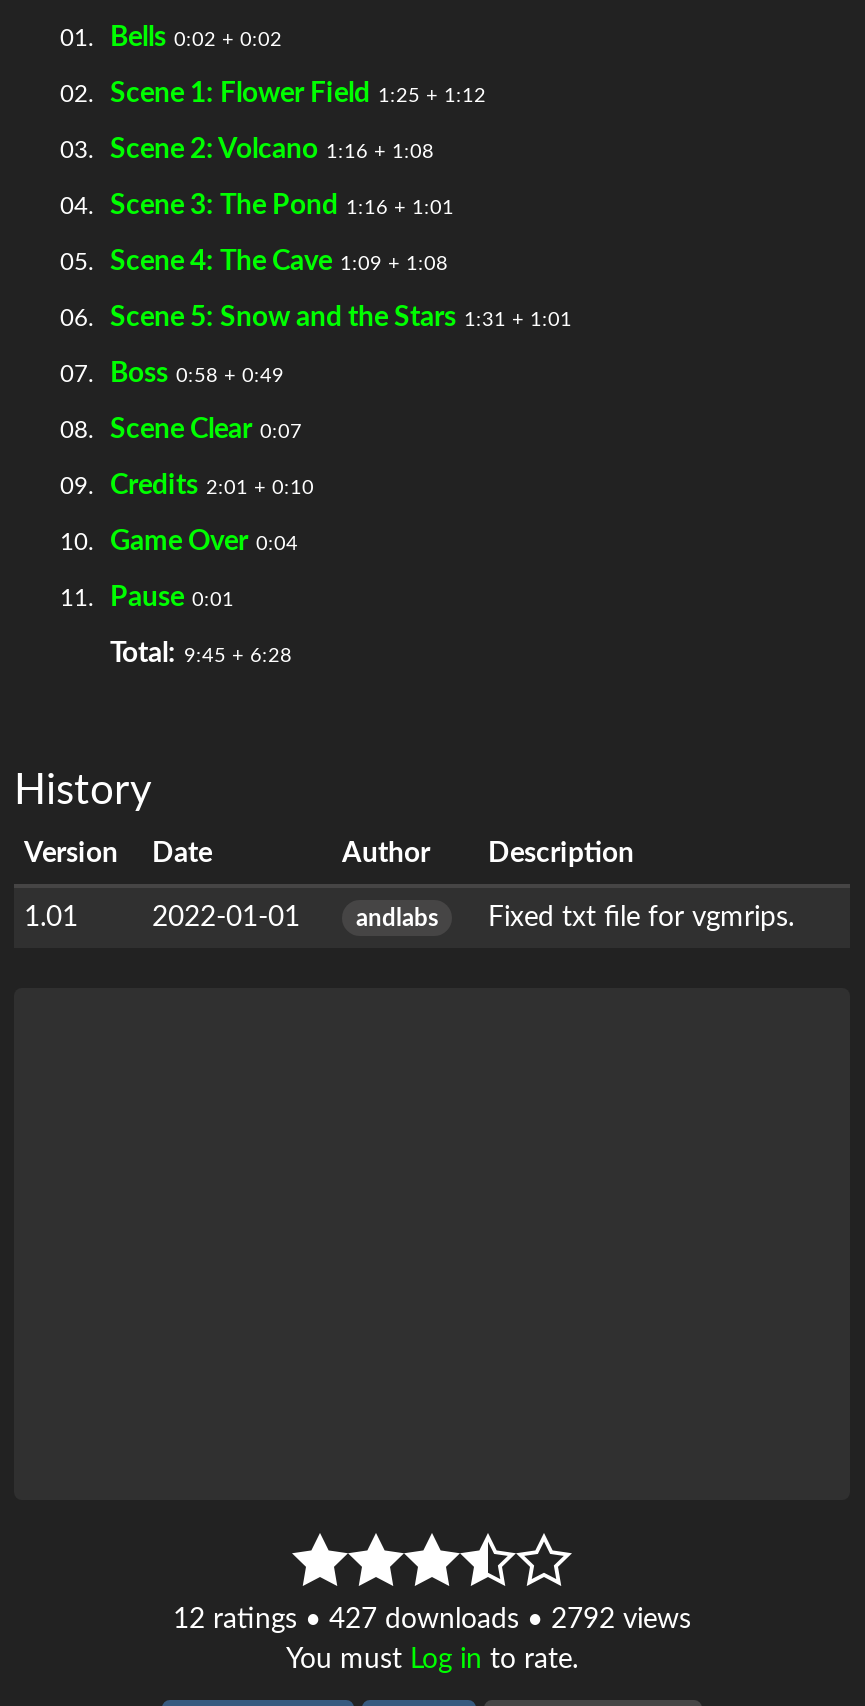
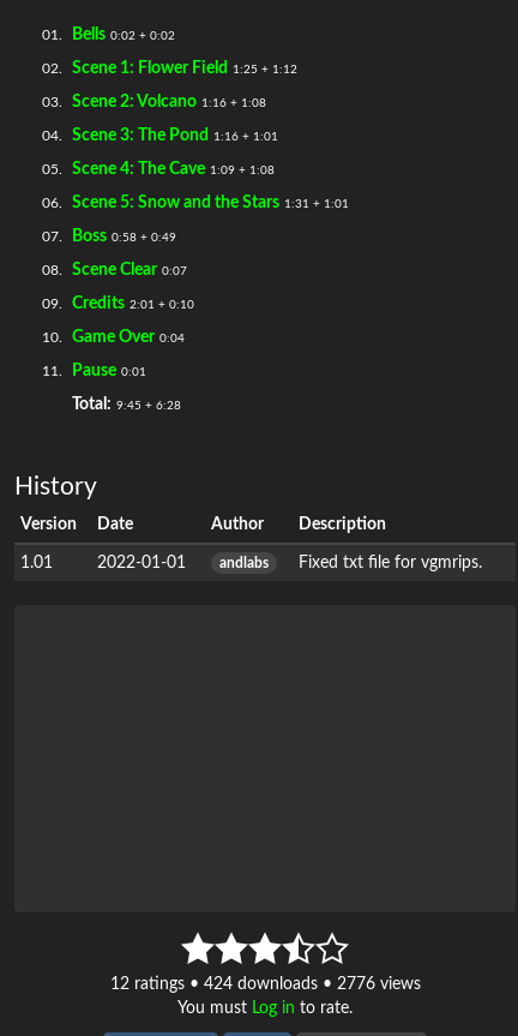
- 12 ratings • 427 downloads • 2792 views
+ 12 ratings • 424 downloads • 2776 views
